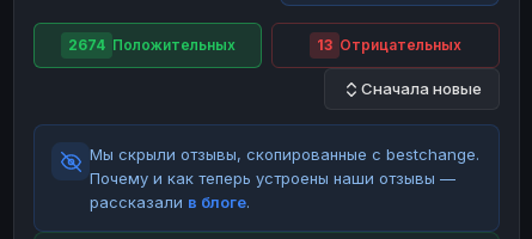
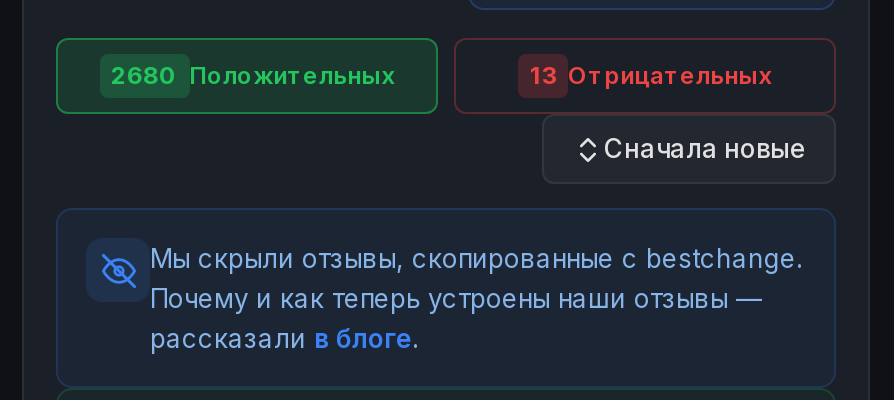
- 2674 Положительных
+ 2680 Положительных
